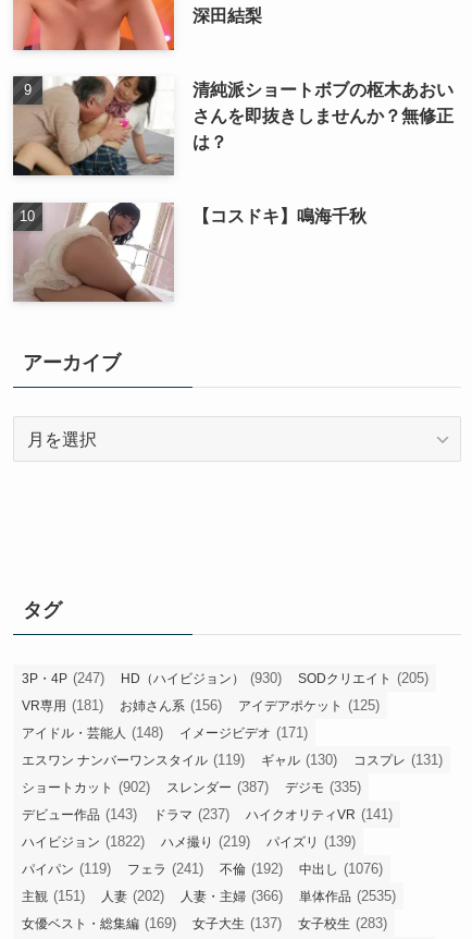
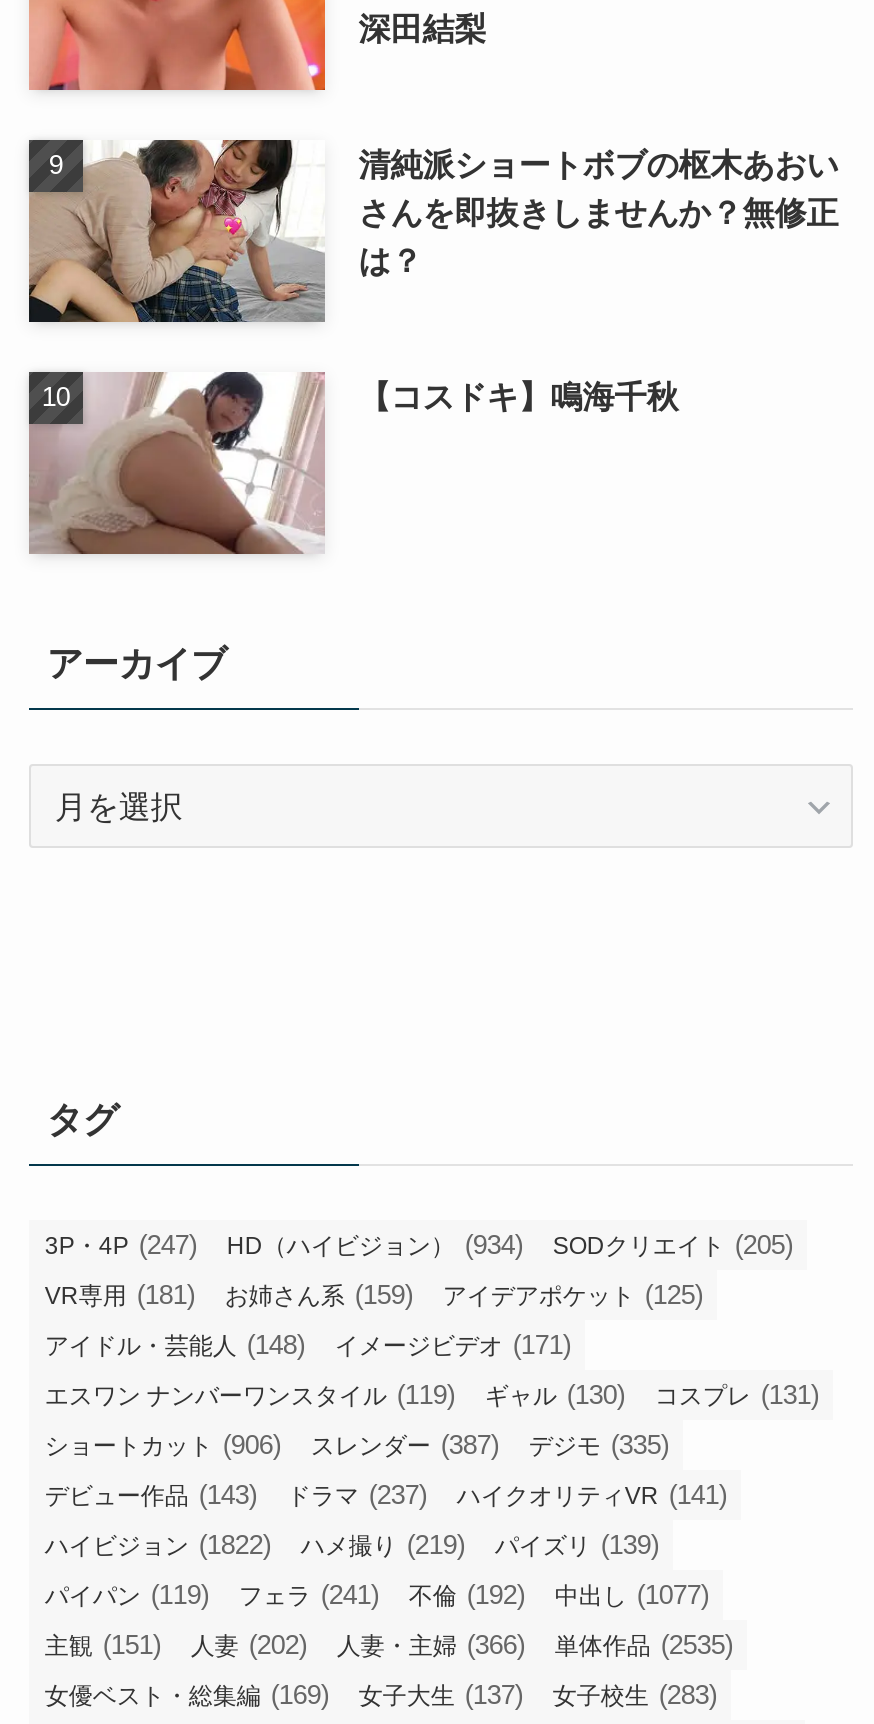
- HD（ハイビジョン）(930)
+ HD（ハイビジョン）(934)

- VR専用(181) お姉さん系(156) アイデアポケット(125)
+ VR専用(181) お姉さん系(159) アイデアポケット(125)

- ショートカット(902)
+ ショートカット(906)

- パイパン(119) フェラ(241) 不倫(192) 中出し(1076)
+ パイパン(119) フェラ(241) 不倫(192) 中出し(1077)
